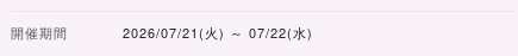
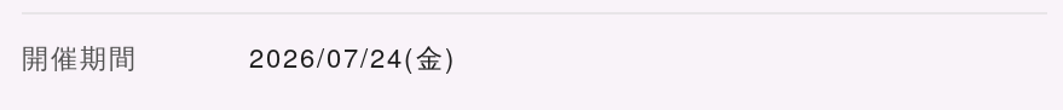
- 2026/07/21(火) ～ 07/22(水)
+ 2026/07/24(金)
